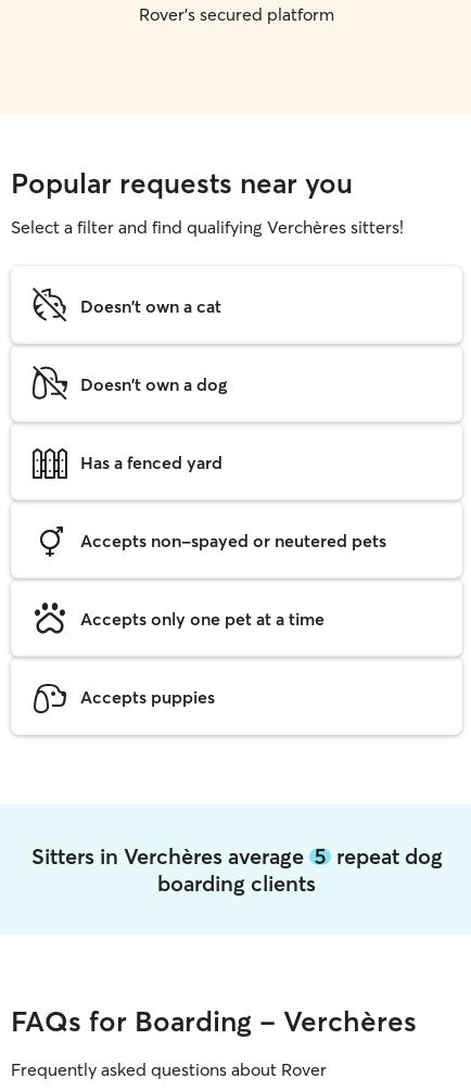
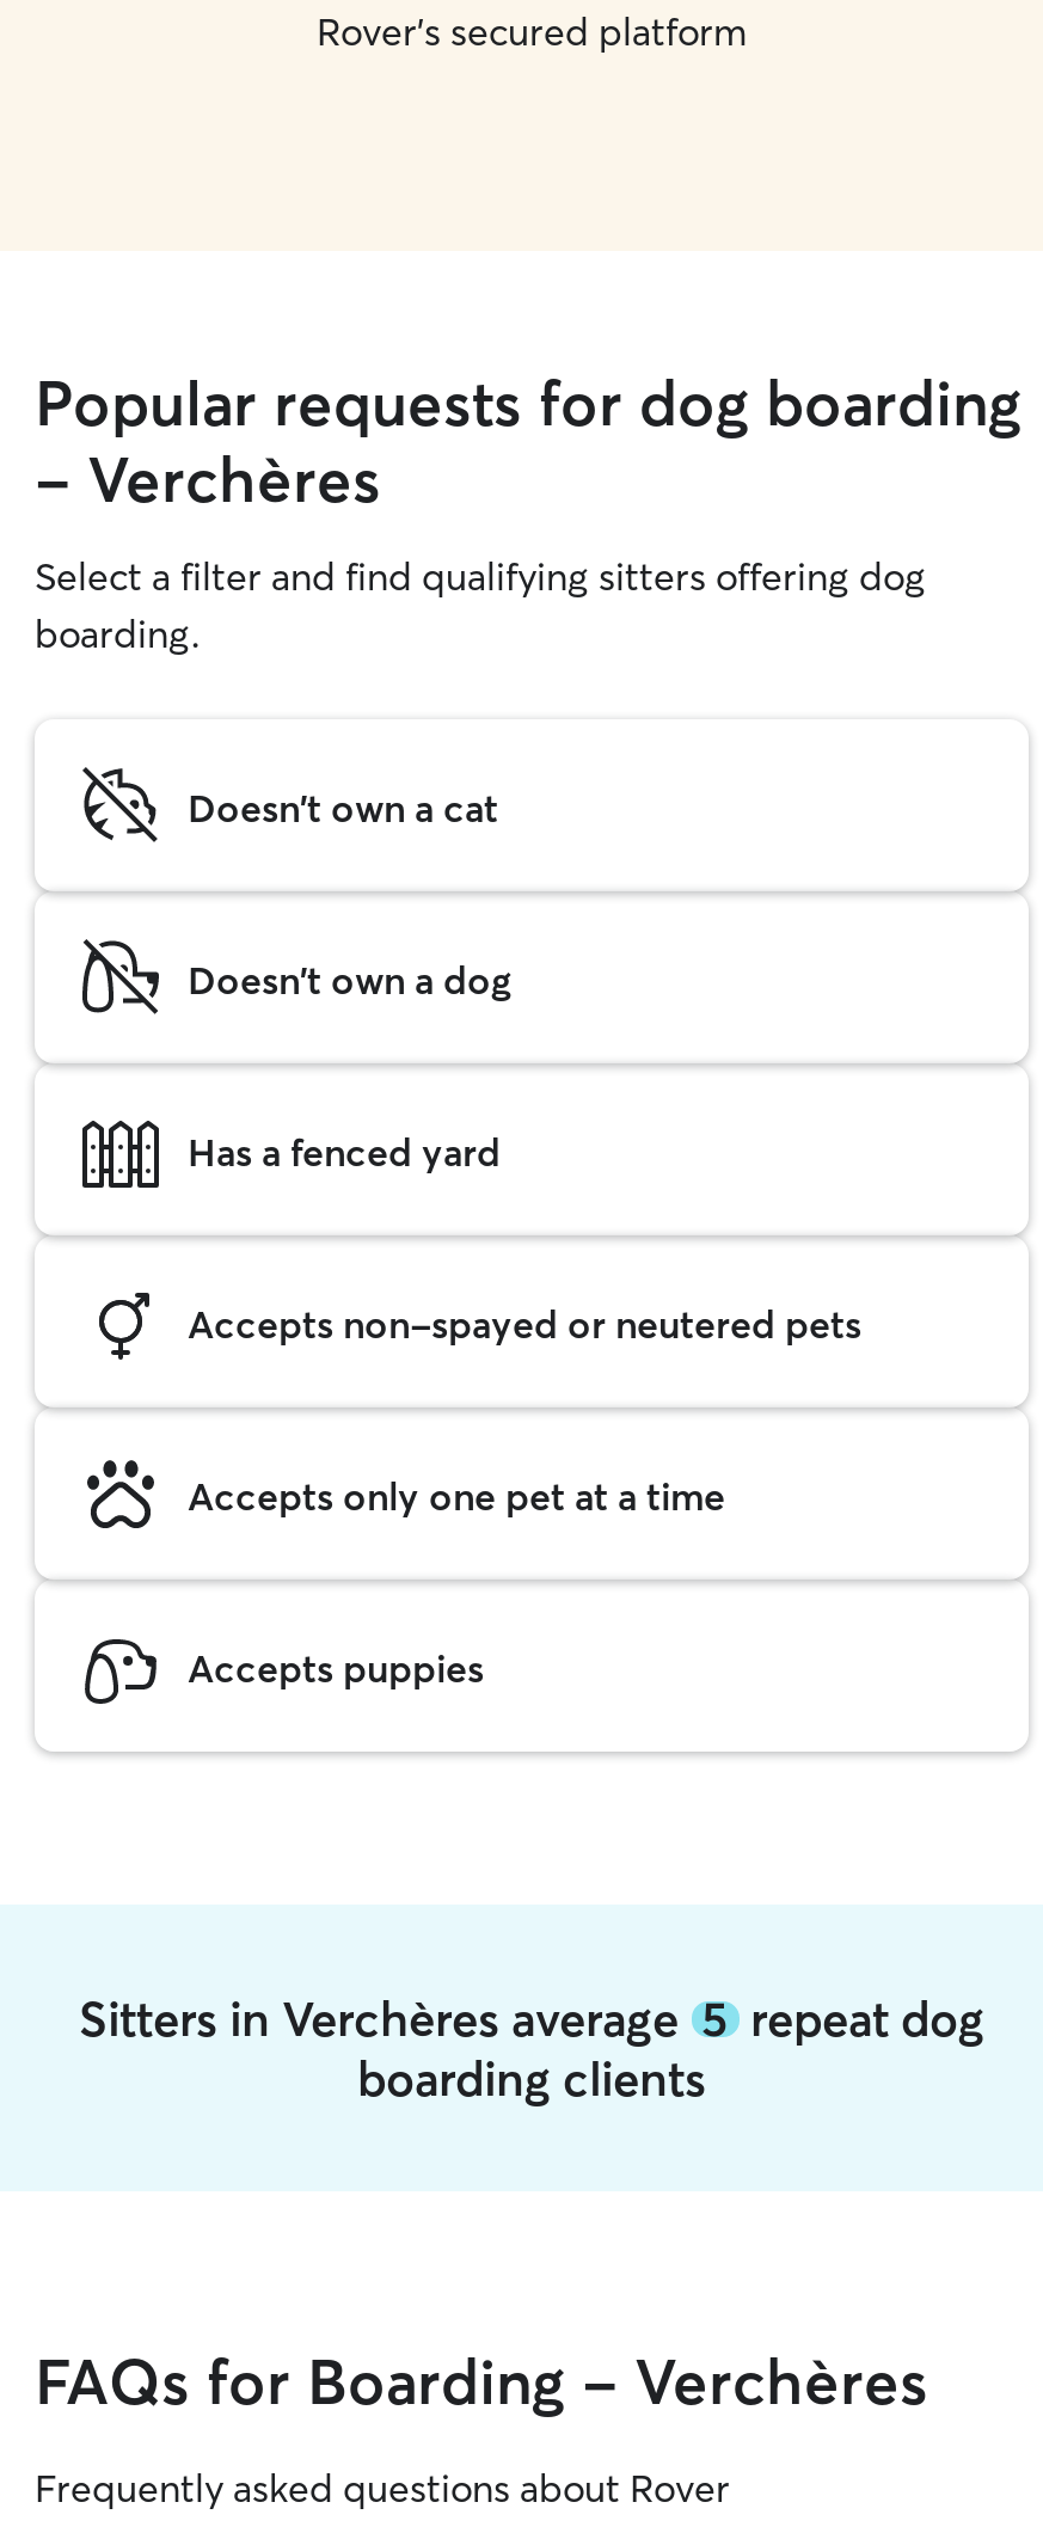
- Popular requests near you
- Select a filter and find qualifying Verchères sitters!
+ Popular requests for dog boarding
+ - Verchères
+ Select a filter and find qualifying sitters offering dog
+ boarding.
